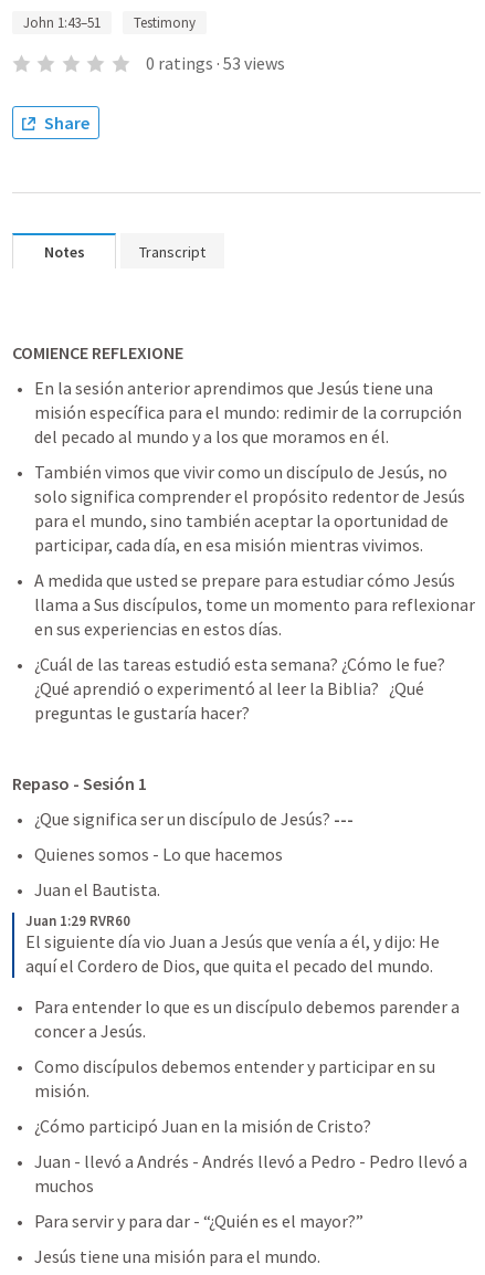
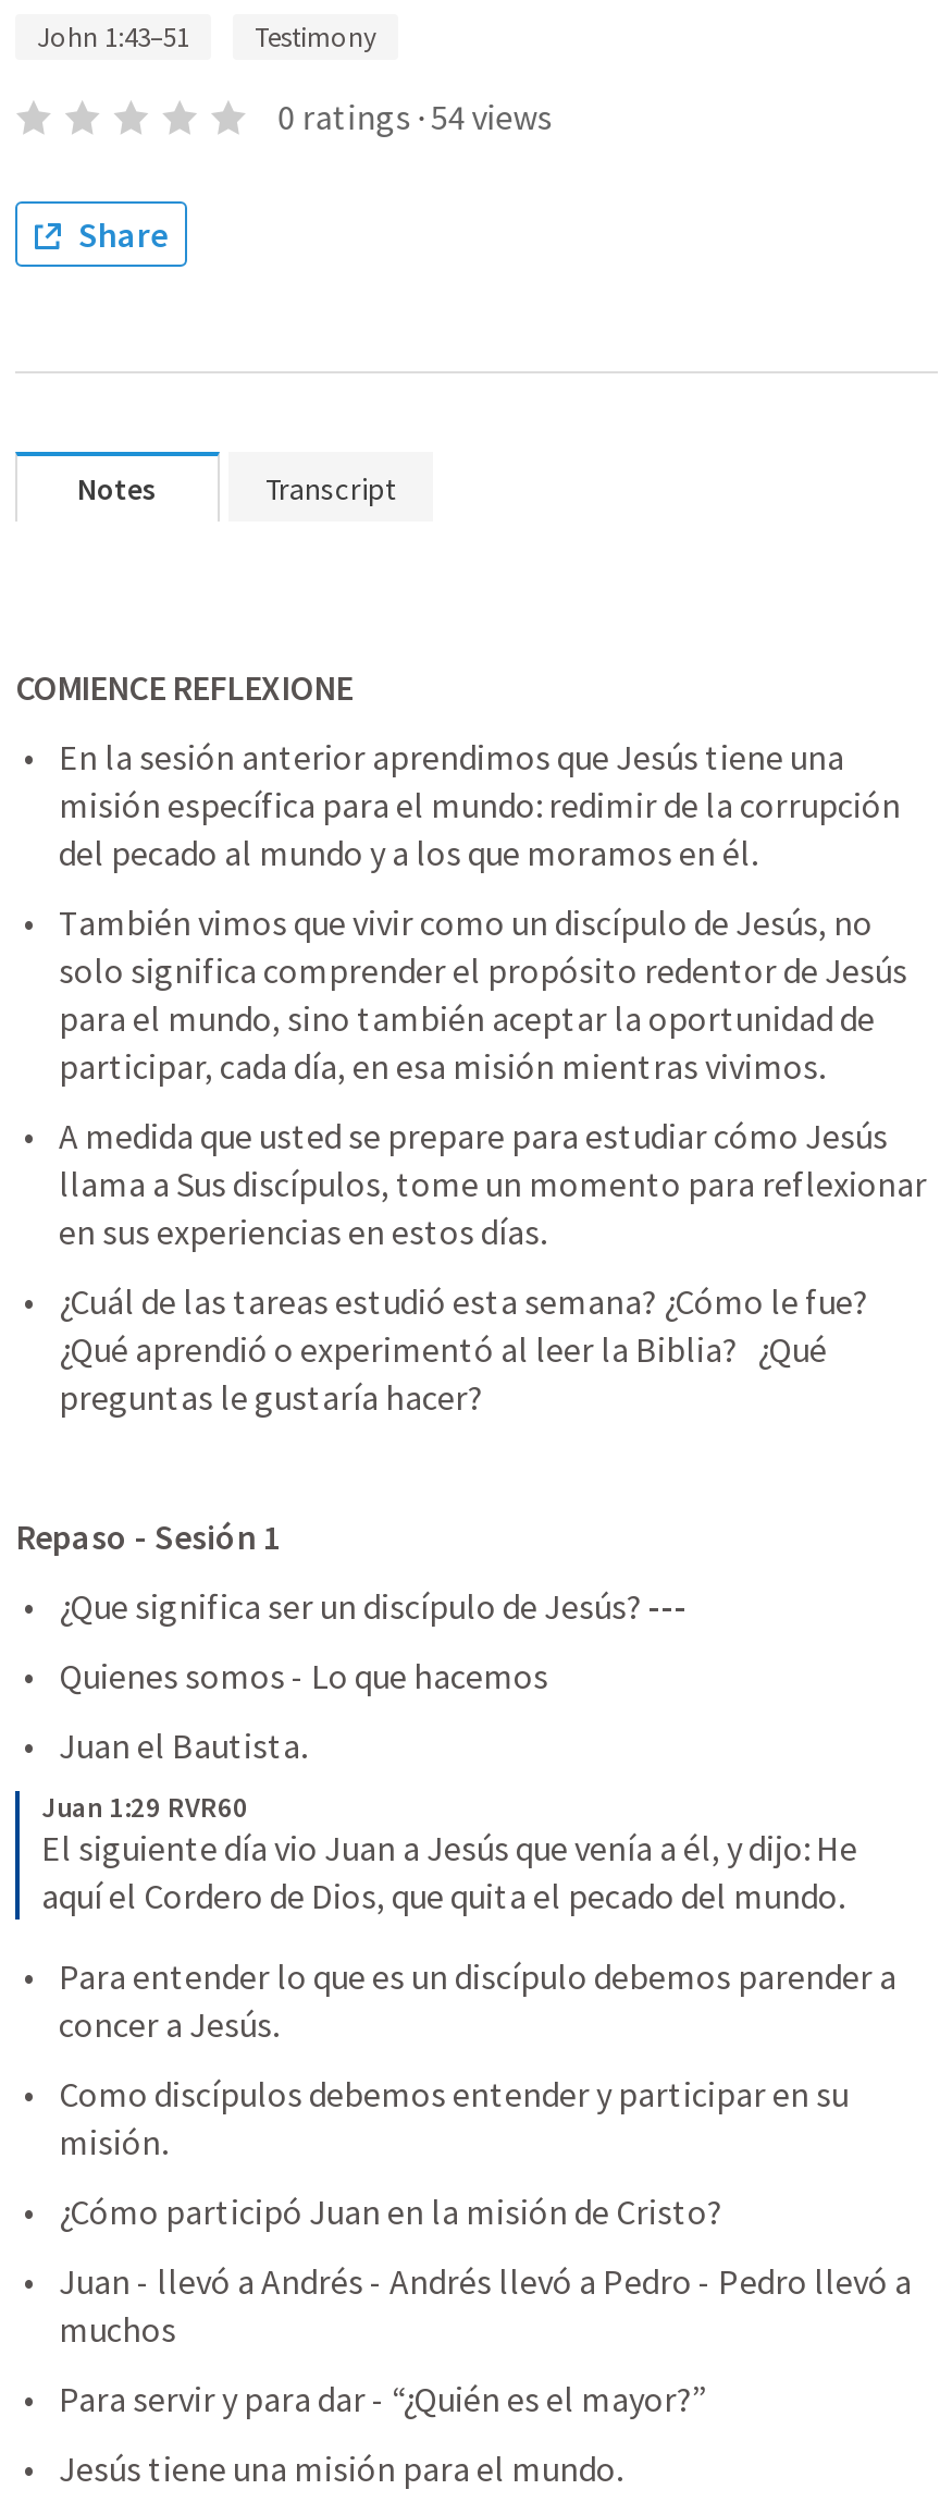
- 0 ratings · 53 views
+ 0 ratings · 54 views
